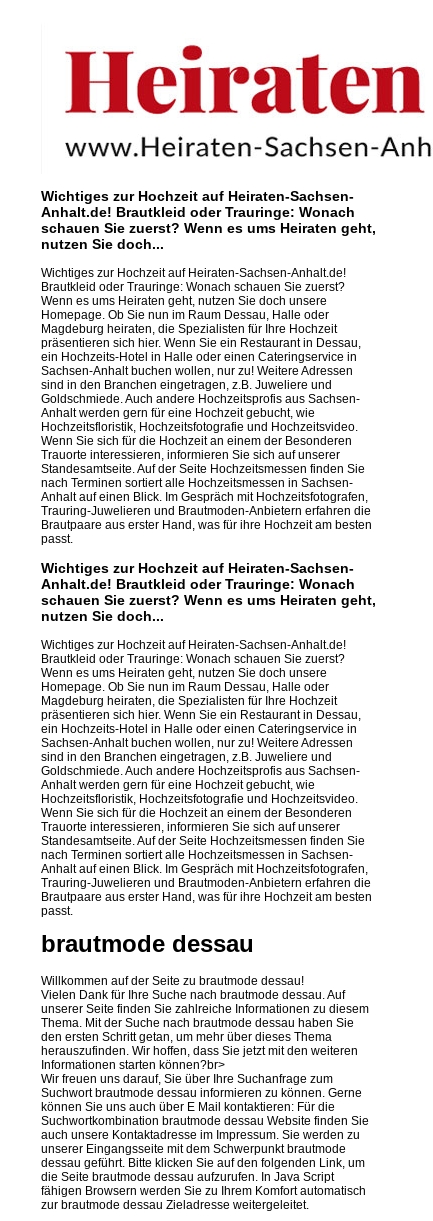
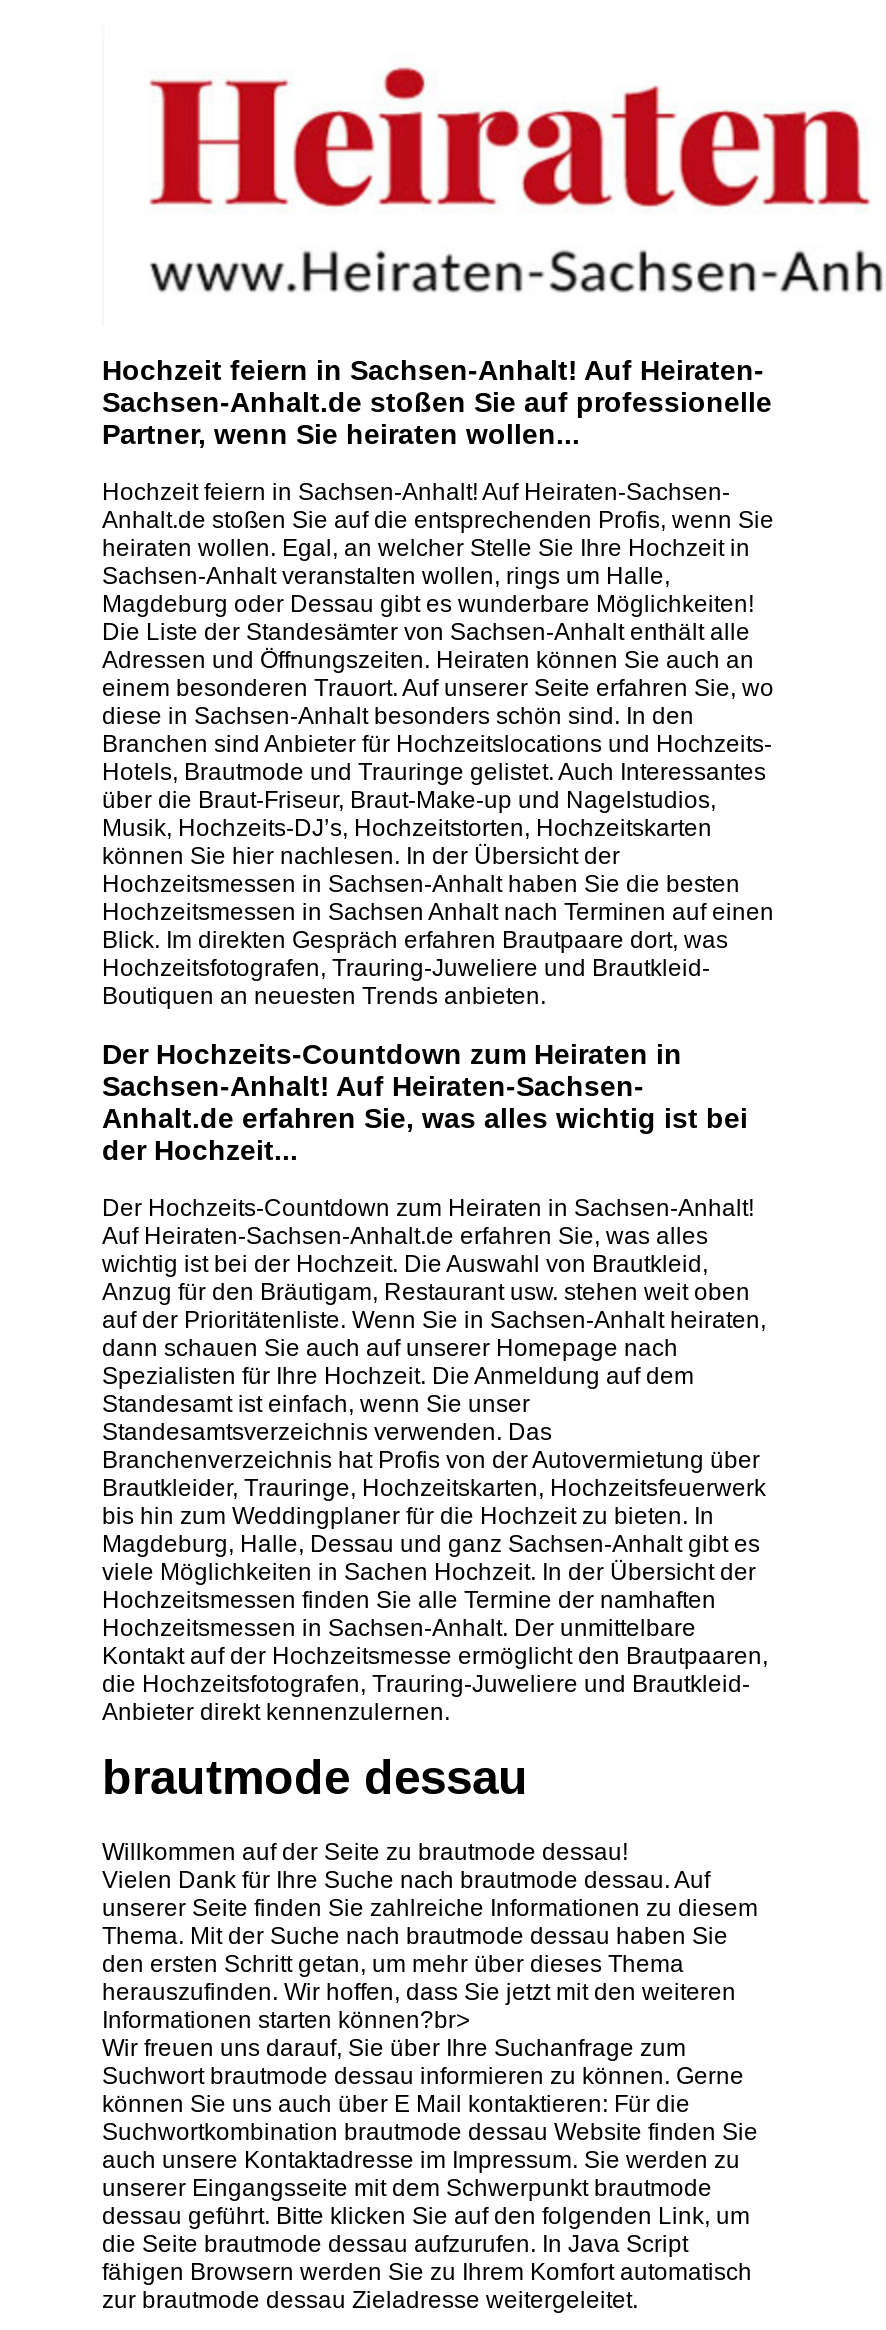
- Wichtiges zur Hochzeit auf Heiraten-Sachsen-
- Anhalt.de! Brautkleid oder Trauringe: Wonach
- schauen Sie zuerst? Wenn es ums Heiraten geht,
- nutzen Sie doch...
+ Hochzeit feiern in Sachsen-Anhalt! Auf Heiraten-
+ Sachsen-Anhalt.de stoßen Sie auf professionelle
+ Partner, wenn Sie heiraten wollen...

- Wichtiges zur Hochzeit auf Heiraten-Sachsen-Anhalt.de!
- Brautkleid oder Trauringe: Wonach schauen Sie zuerst?
- Wenn es ums Heiraten geht, nutzen Sie doch unsere
- Homepage. Ob Sie nun im Raum Dessau, Halle oder
- Magdeburg heiraten, die Spezialisten für Ihre Hochzeit
- präsentieren sich hier. Wenn Sie ein Restaurant in Dessau,
- ein Hochzeits-Hotel in Halle oder einen Cateringservice in
- Sachsen-Anhalt buchen wollen, nur zu! Weitere Adressen
- sind in den Branchen eingetragen, z.B. Juweliere und
- Goldschmiede. Auch andere Hochzeitsprofis aus Sachsen-
- Anhalt werden gern für eine Hochzeit gebucht, wie
- Hochzeitsfloristik, Hochzeitsfotografie und Hochzeitsvideo.
- Wenn Sie sich für die Hochzeit an einem der Besonderen
- Trauorte interessieren, informieren Sie sich auf unserer
- Standesamtseite. Auf der Seite Hochzeitsmessen finden Sie
- nach Terminen sortiert alle Hochzeitsmessen in Sachsen-
- Anhalt auf einen Blick. Im Gespräch mit Hochzeitsfotografen,
- Trauring-Juwelieren und Brautmoden-Anbietern erfahren die
- Brautpaare aus erster Hand, was für ihre Hochzeit am besten
- passt.
+ Hochzeit feiern in Sachsen-Anhalt! Auf Heiraten-Sachsen-
+ Anhalt.de stoßen Sie auf die entsprechenden Profis, wenn Sie
+ heiraten wollen. Egal, an welcher Stelle Sie Ihre Hochzeit in
+ Sachsen-Anhalt veranstalten wollen, rings um Halle,
+ Magdeburg oder Dessau gibt es wunderbare Möglichkeiten!
+ Die Liste der Standesämter von Sachsen-Anhalt enthält alle
+ Adressen und Öffnungszeiten. Heiraten können Sie auch an
+ einem besonderen Trauort. Auf unserer Seite erfahren Sie, wo
+ diese in Sachsen-Anhalt besonders schön sind. In den
+ Branchen sind Anbieter für Hochzeitslocations und Hochzeits-
+ Hotels, Brautmode und Trauringe gelistet. Auch Interessantes
+ über die Braut-Friseur, Braut-Make-up und Nagelstudios,
+ Musik, Hochzeits-DJ’s, Hochzeitstorten, Hochzeitskarten
+ können Sie hier nachlesen. In der Übersicht der
+ Hochzeitsmessen in Sachsen-Anhalt haben Sie die besten
+ Hochzeitsmessen in Sachsen Anhalt nach Terminen auf einen
+ Blick. Im direkten Gespräch erfahren Brautpaare dort, was
+ Hochzeitsfotografen, Trauring-Juweliere und Brautkleid-
+ Boutiquen an neuesten Trends anbieten.

- Wichtiges zur Hochzeit auf Heiraten-Sachsen-
- Anhalt.de! Brautkleid oder Trauringe: Wonach
- schauen Sie zuerst? Wenn es ums Heiraten geht,
- nutzen Sie doch...
+ Der Hochzeits-Countdown zum Heiraten in
+ Sachsen-Anhalt! Auf Heiraten-Sachsen-
+ Anhalt.de erfahren Sie, was alles wichtig ist bei
+ der Hochzeit...

- Wichtiges zur Hochzeit auf Heiraten-Sachsen-Anhalt.de!
- Brautkleid oder Trauringe: Wonach schauen Sie zuerst?
- Wenn es ums Heiraten geht, nutzen Sie doch unsere
- Homepage. Ob Sie nun im Raum Dessau, Halle oder
- Magdeburg heiraten, die Spezialisten für Ihre Hochzeit
- präsentieren sich hier. Wenn Sie ein Restaurant in Dessau,
- ein Hochzeits-Hotel in Halle oder einen Cateringservice in
- Sachsen-Anhalt buchen wollen, nur zu! Weitere Adressen
- sind in den Branchen eingetragen, z.B. Juweliere und
- Goldschmiede. Auch andere Hochzeitsprofis aus Sachsen-
- Anhalt werden gern für eine Hochzeit gebucht, wie
- Hochzeitsfloristik, Hochzeitsfotografie und Hochzeitsvideo.
- Wenn Sie sich für die Hochzeit an einem der Besonderen
- Trauorte interessieren, informieren Sie sich auf unserer
- Standesamtseite. Auf der Seite Hochzeitsmessen finden Sie
- nach Terminen sortiert alle Hochzeitsmessen in Sachsen-
- Anhalt auf einen Blick. Im Gespräch mit Hochzeitsfotografen,
- Trauring-Juwelieren und Brautmoden-Anbietern erfahren die
- Brautpaare aus erster Hand, was für ihre Hochzeit am besten
- passt.
+ Der Hochzeits-Countdown zum Heiraten in Sachsen-Anhalt!
+ Auf Heiraten-Sachsen-Anhalt.de erfahren Sie, was alles
+ wichtig ist bei der Hochzeit. Die Auswahl von Brautkleid,
+ Anzug für den Bräutigam, Restaurant usw. stehen weit oben
+ auf der Prioritätenliste. Wenn Sie in Sachsen-Anhalt heiraten,
+ dann schauen Sie auch auf unserer Homepage nach
+ Spezialisten für Ihre Hochzeit. Die Anmeldung auf dem
+ Standesamt ist einfach, wenn Sie unser
+ Standesamtsverzeichnis verwenden. Das
+ Branchenverzeichnis hat Profis von der Autovermietung über
+ Brautkleider, Trauringe, Hochzeitskarten, Hochzeitsfeuerwerk
+ bis hin zum Weddingplaner für die Hochzeit zu bieten. In
+ Magdeburg, Halle, Dessau und ganz Sachsen-Anhalt gibt es
+ viele Möglichkeiten in Sachen Hochzeit. In der Übersicht der
+ Hochzeitsmessen finden Sie alle Termine der namhaften
+ Hochzeitsmessen in Sachsen-Anhalt. Der unmittelbare
+ Kontakt auf der Hochzeitsmesse ermöglicht den Brautpaaren,
+ die Hochzeitsfotografen, Trauring-Juweliere und Brautkleid-
+ Anbieter direkt kennenzulernen.
